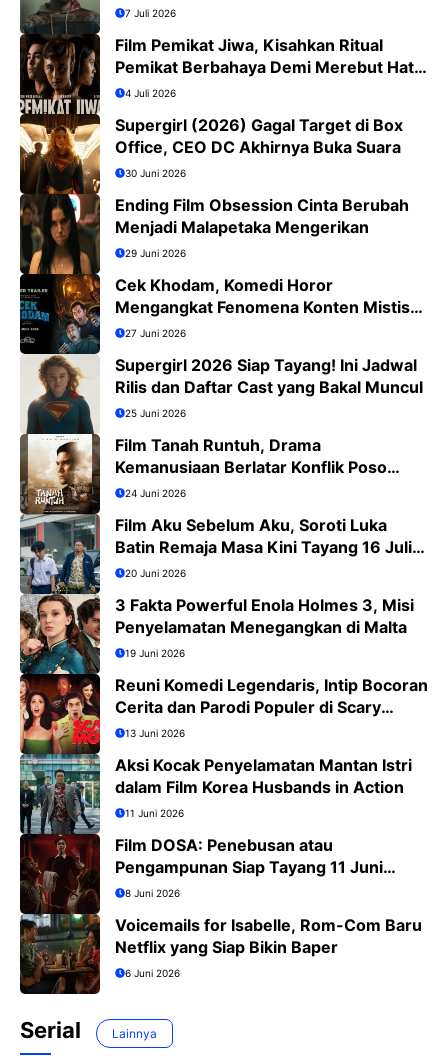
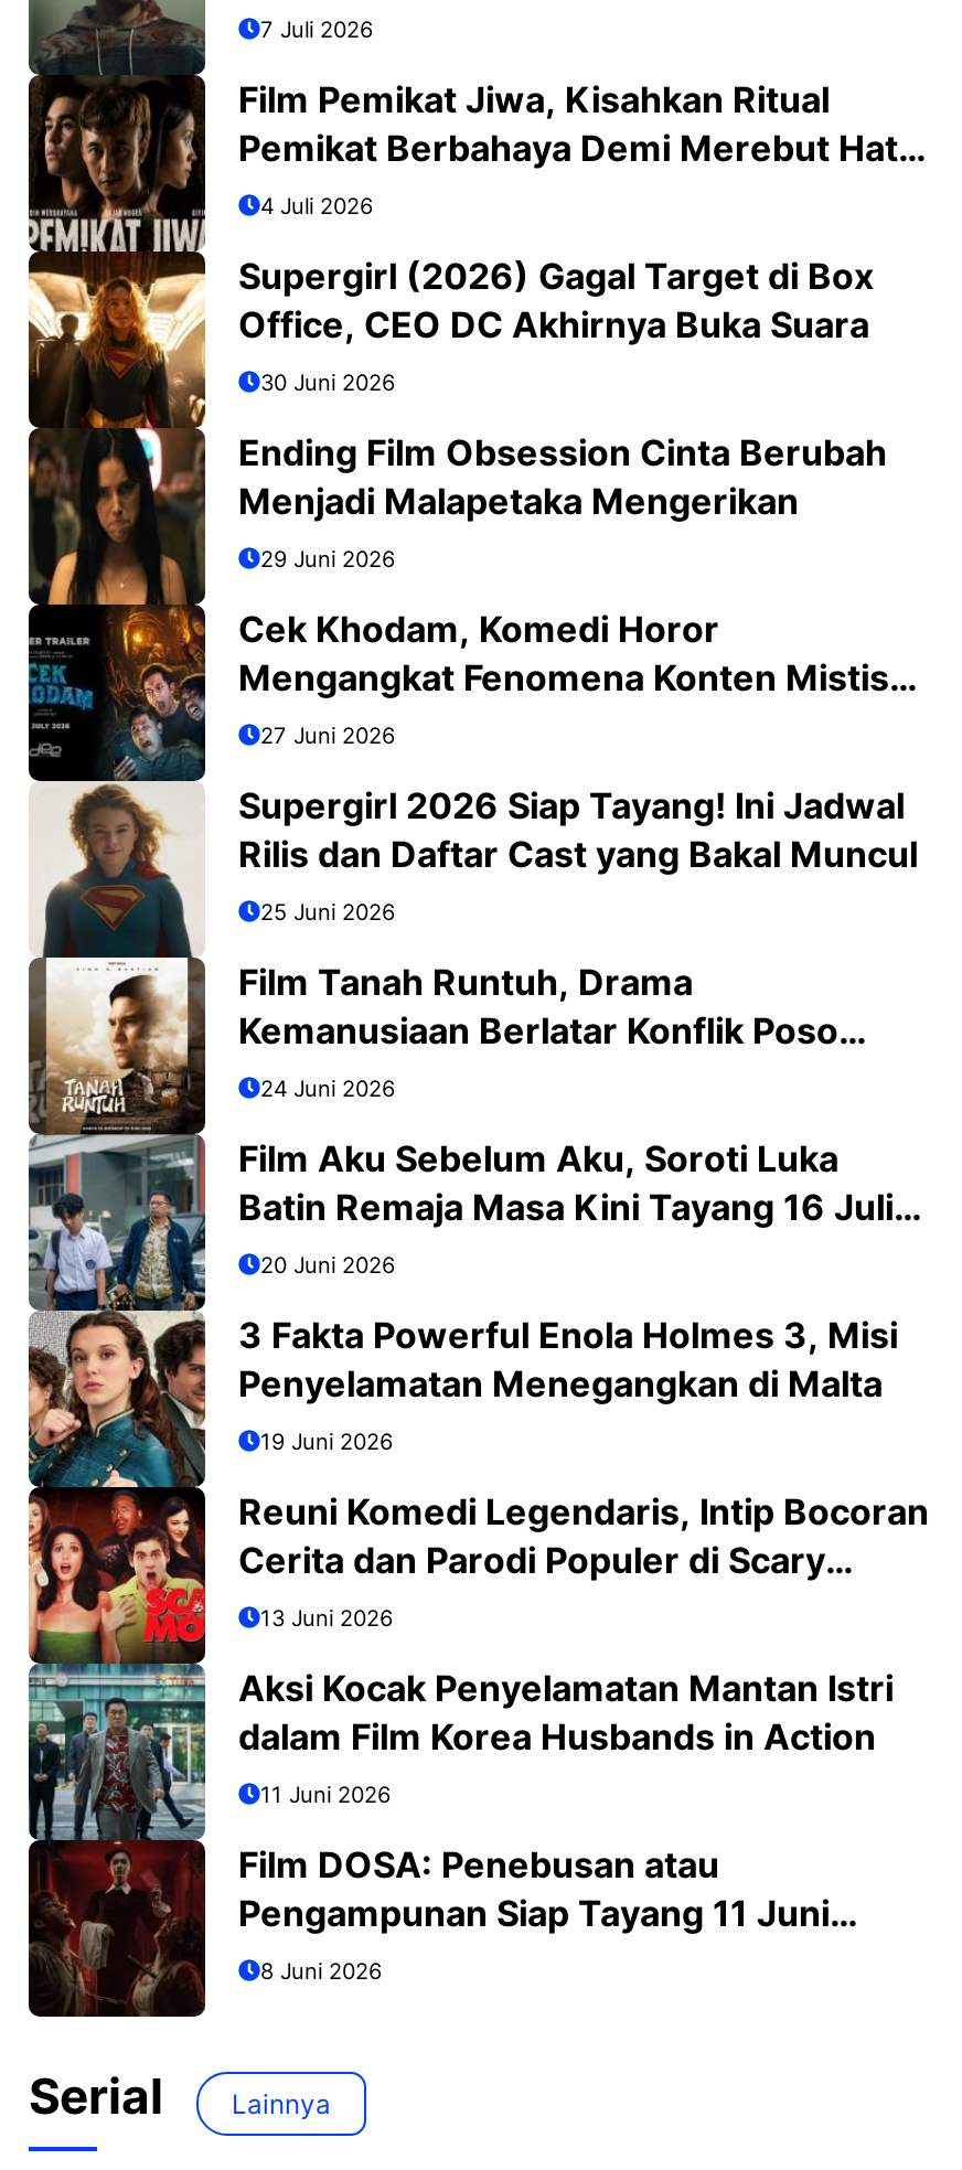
- [image]
- Voicemails for Isabelle, Rom-Com Baru
- Netflix yang Siap Bikin Baper
- 6 Juni 2026
